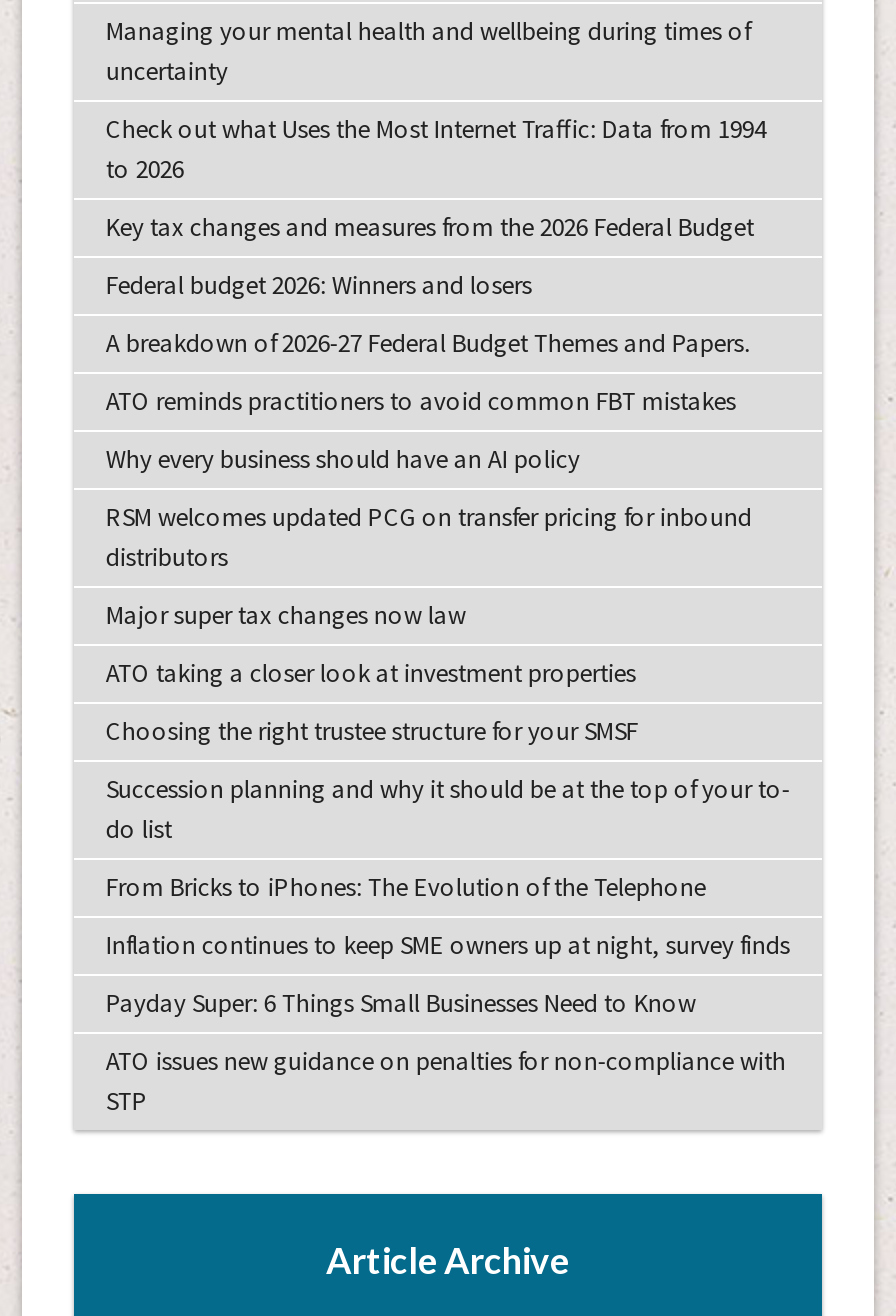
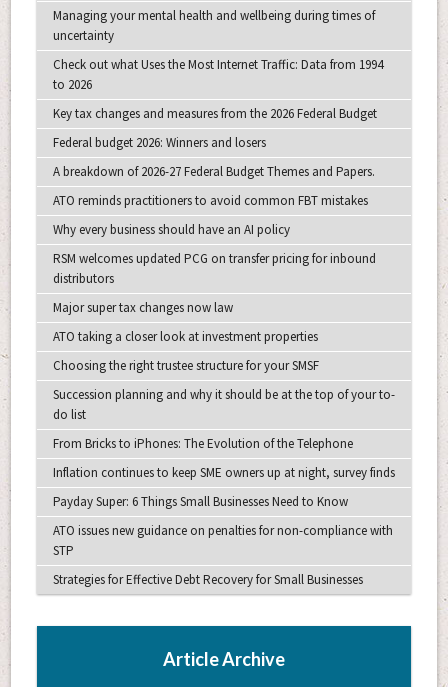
+ Strategies for Effective Debt Recovery for Small Businesses
